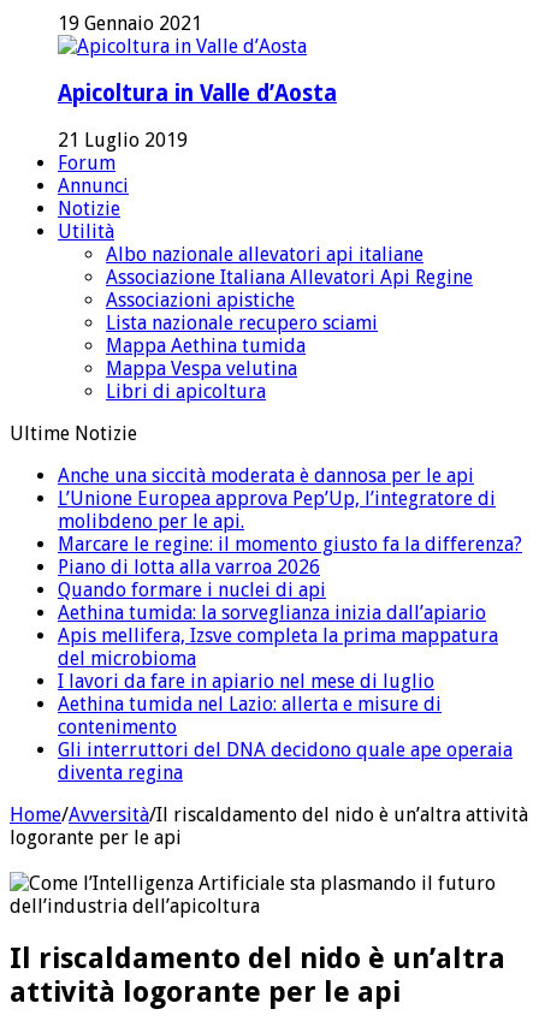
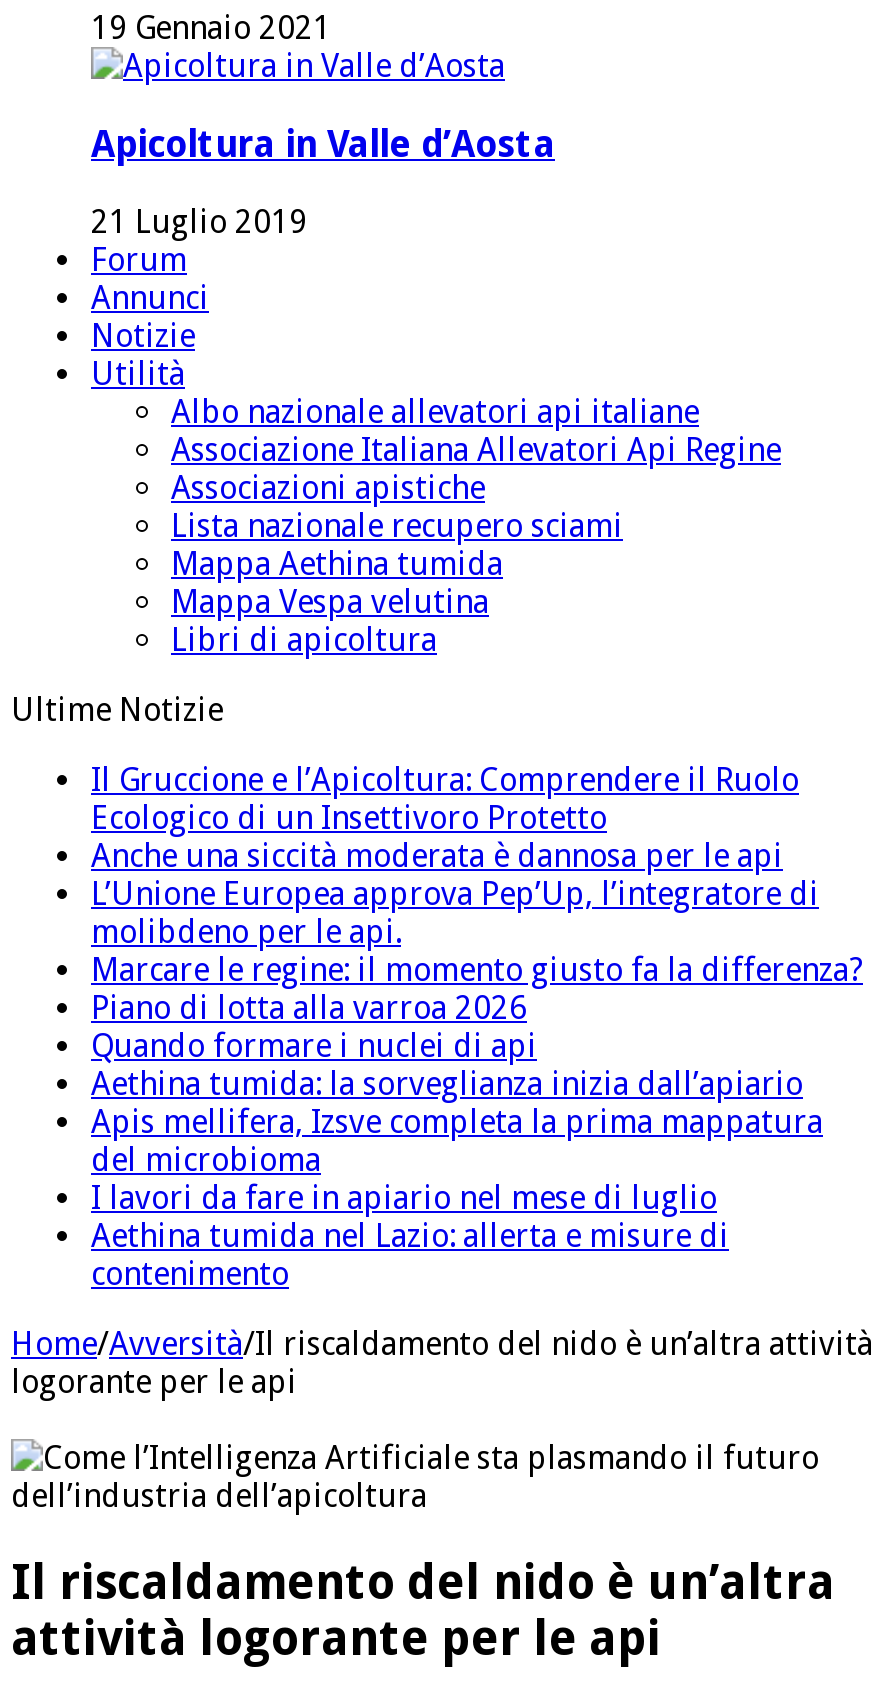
+ Il Gruccione e l’Apicoltura: Comprendere il Ruolo
+ Ecologico di un Insettivoro Protetto

moved down: Anche una siccità moderata è dannosa per le api | L’Unione Europea approva Pep’Up, l’integratore di | molibdeno per le api. | ... | Aethina tumida nel Lazio: allerta e misure di | contenimento

- Gli interruttori del DNA decidono quale ape operaia
- diventa regina
